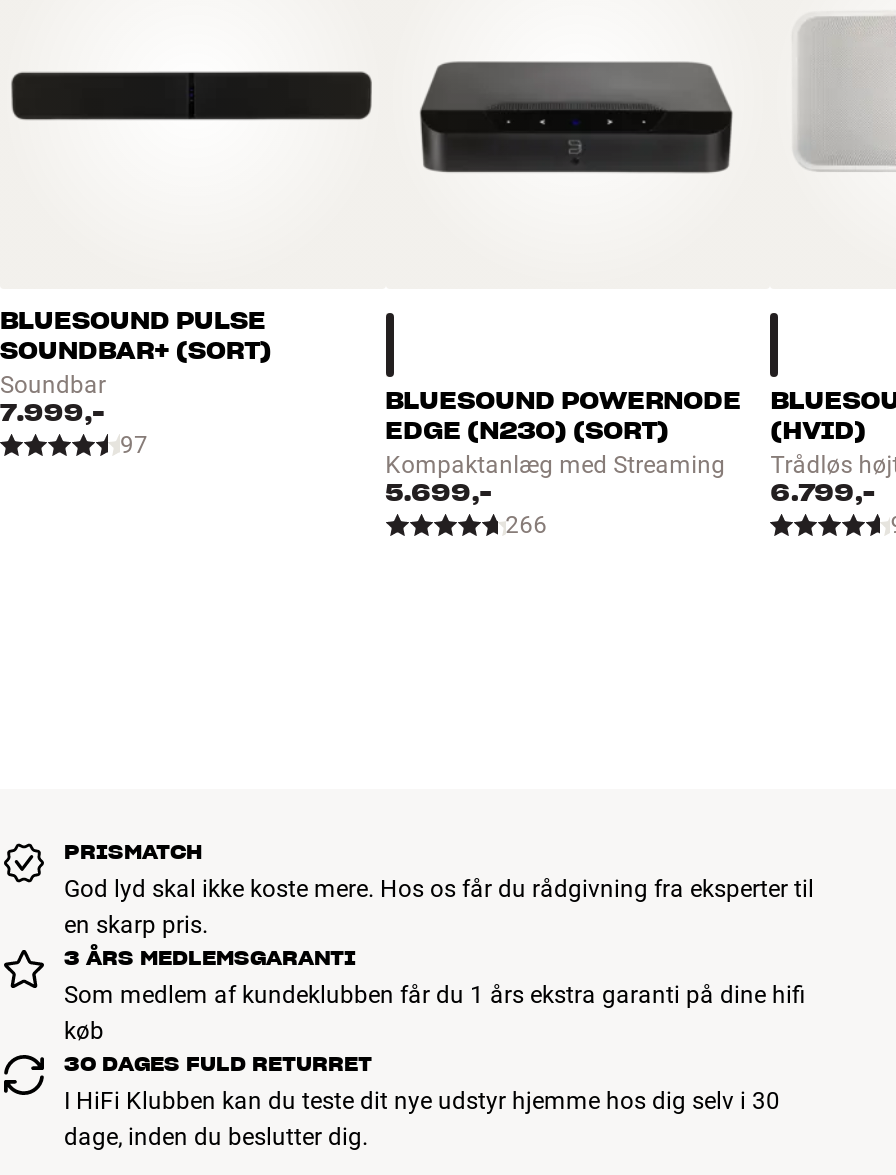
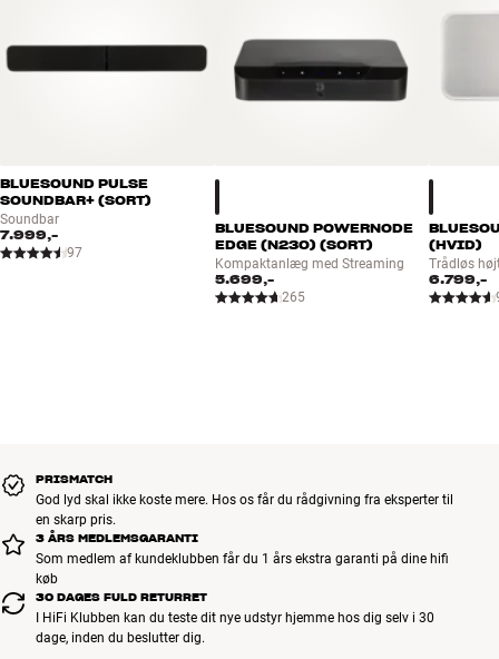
- 266
+ 265
